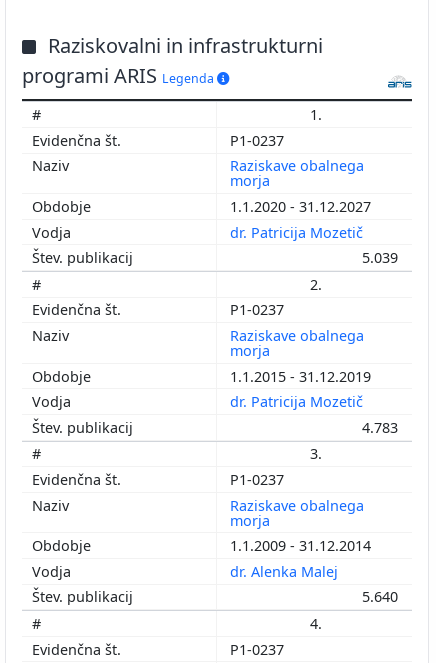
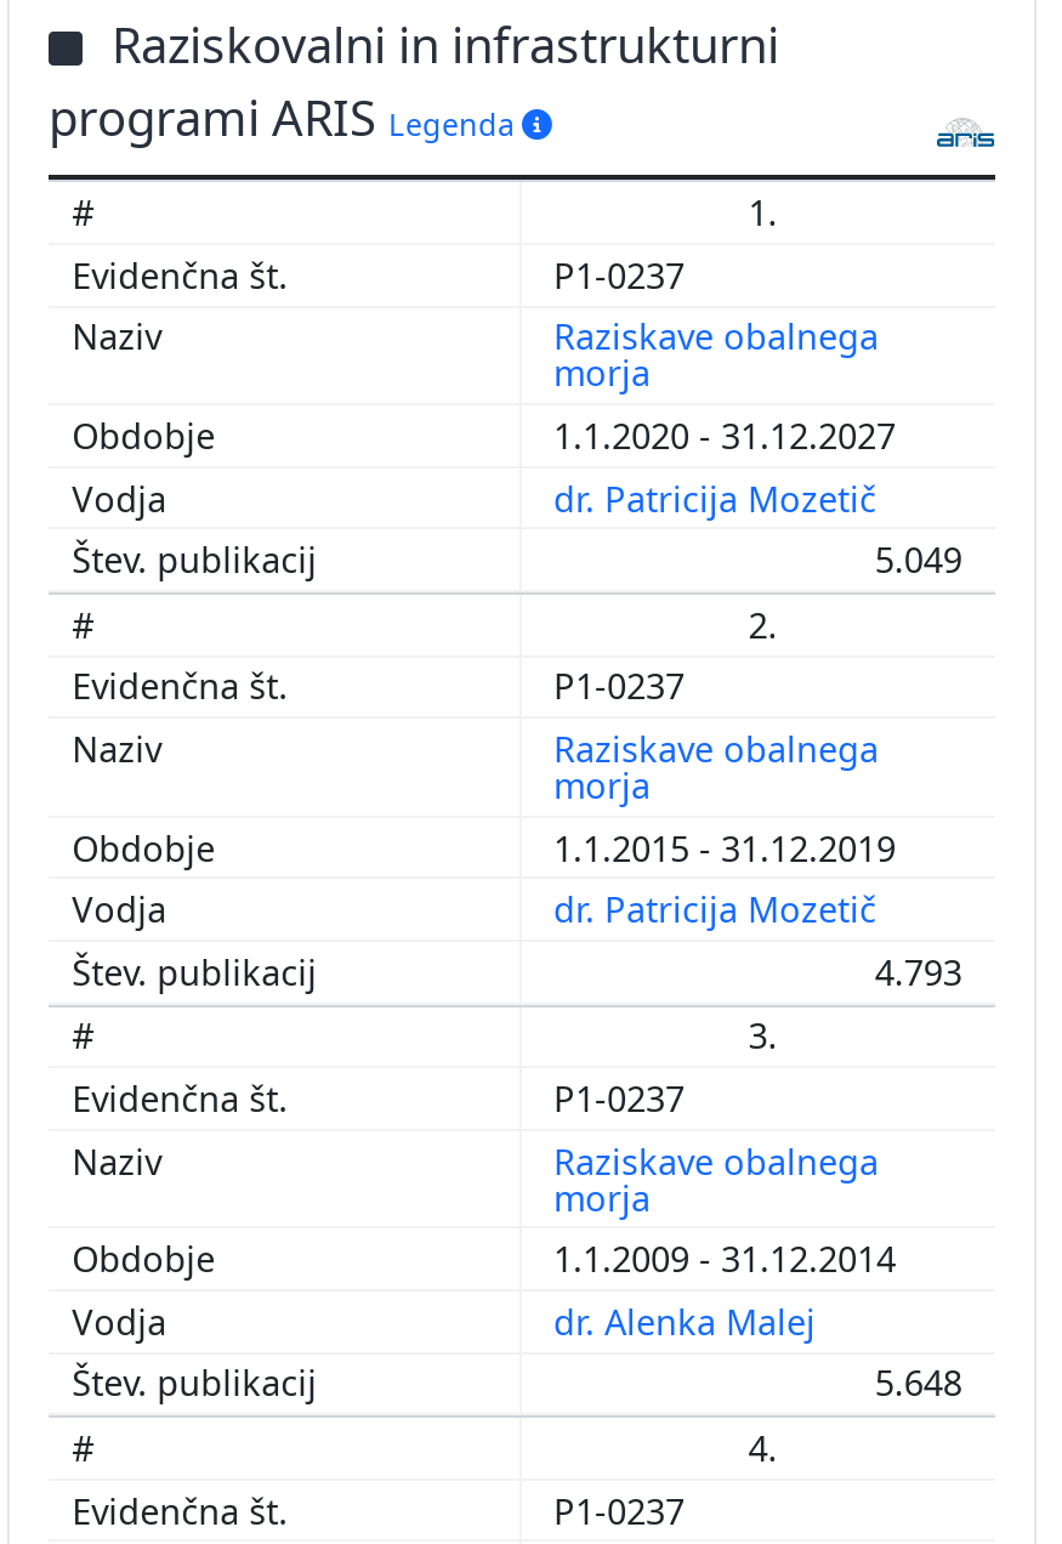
- 5.039
+ 5.049

- 4.783
+ 4.793

- 5.640
+ 5.648
